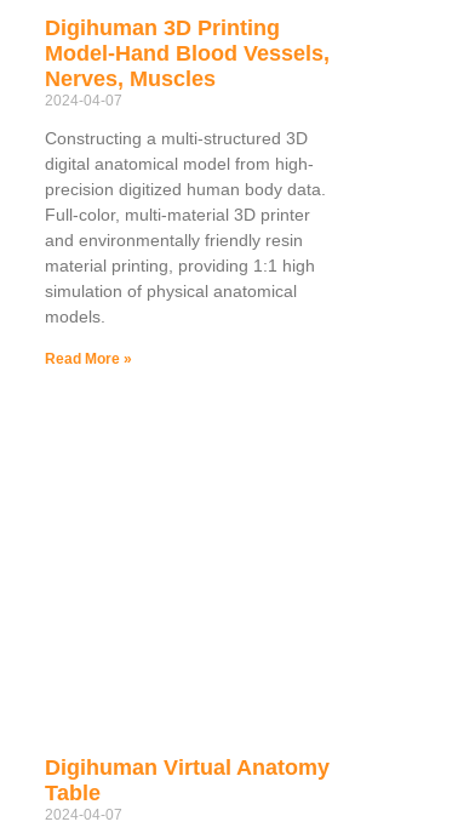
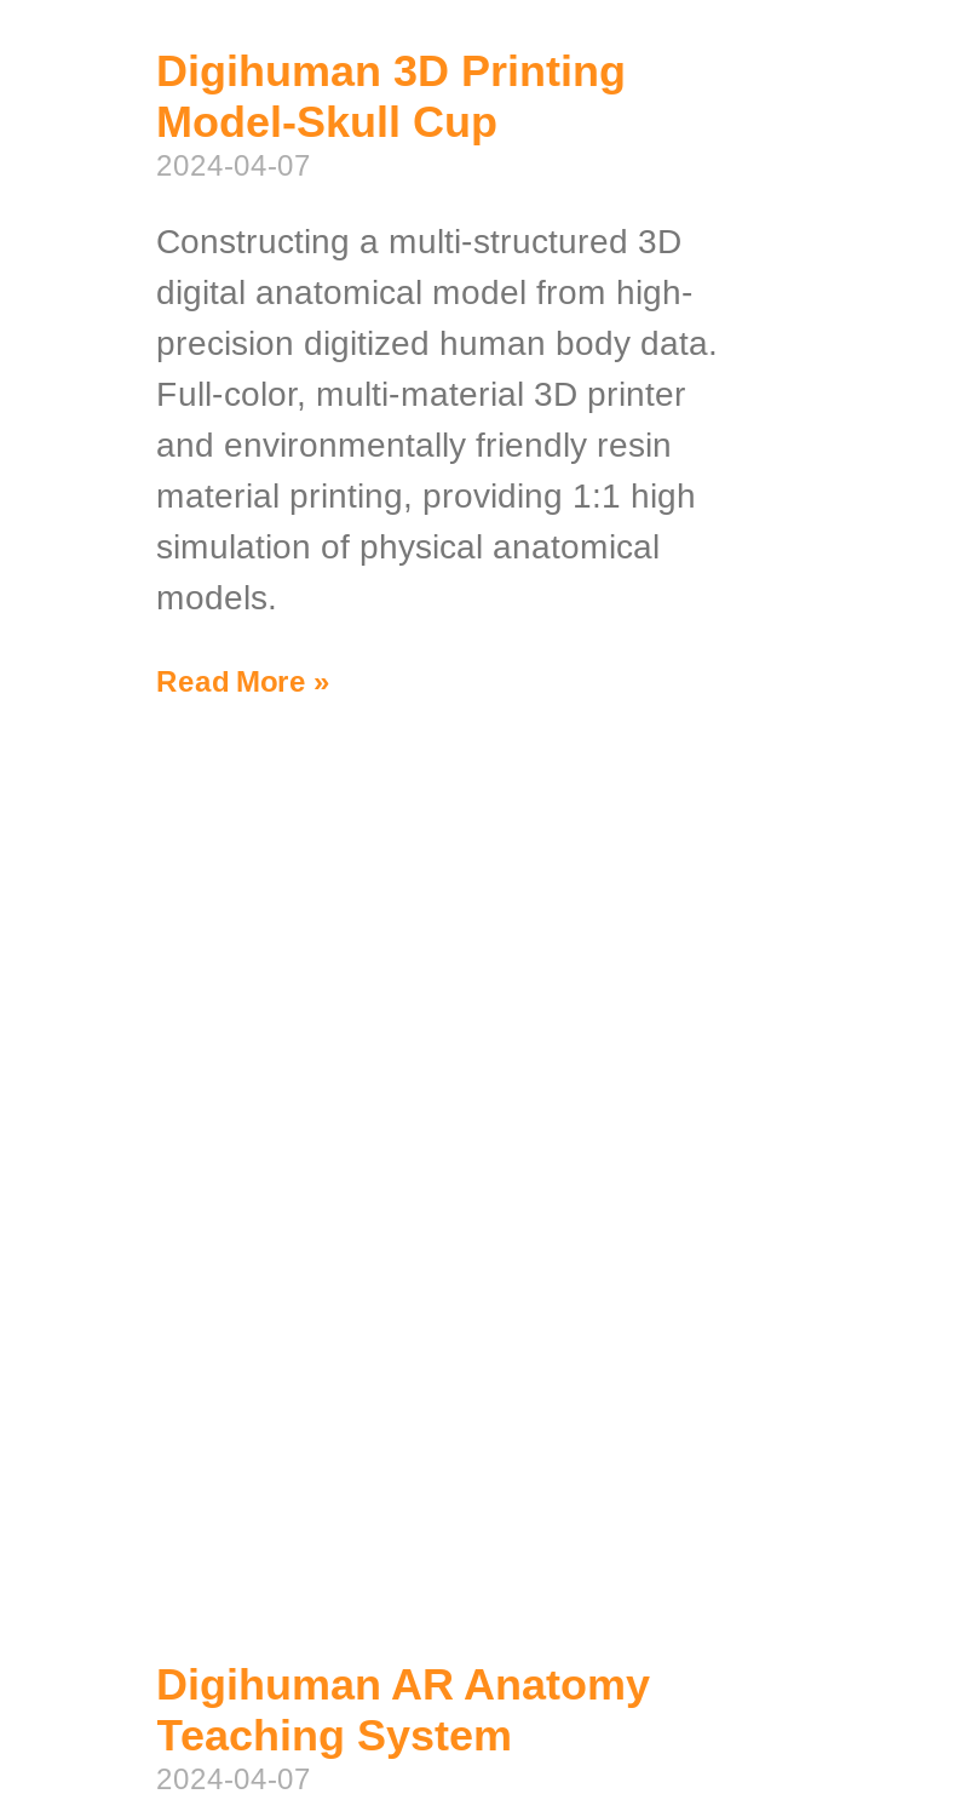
- Model-Hand Blood Vessels,
- Nerves, Muscles
+ Model-Skull Cup

moved up: 2024-04-07 | Constructing a multi-structured 3D | digital anatomical model from high- | ... | models. | Read More »

- Digihuman Virtual Anatomy
- Table
+ Digihuman AR Anatomy
+ Teaching System
